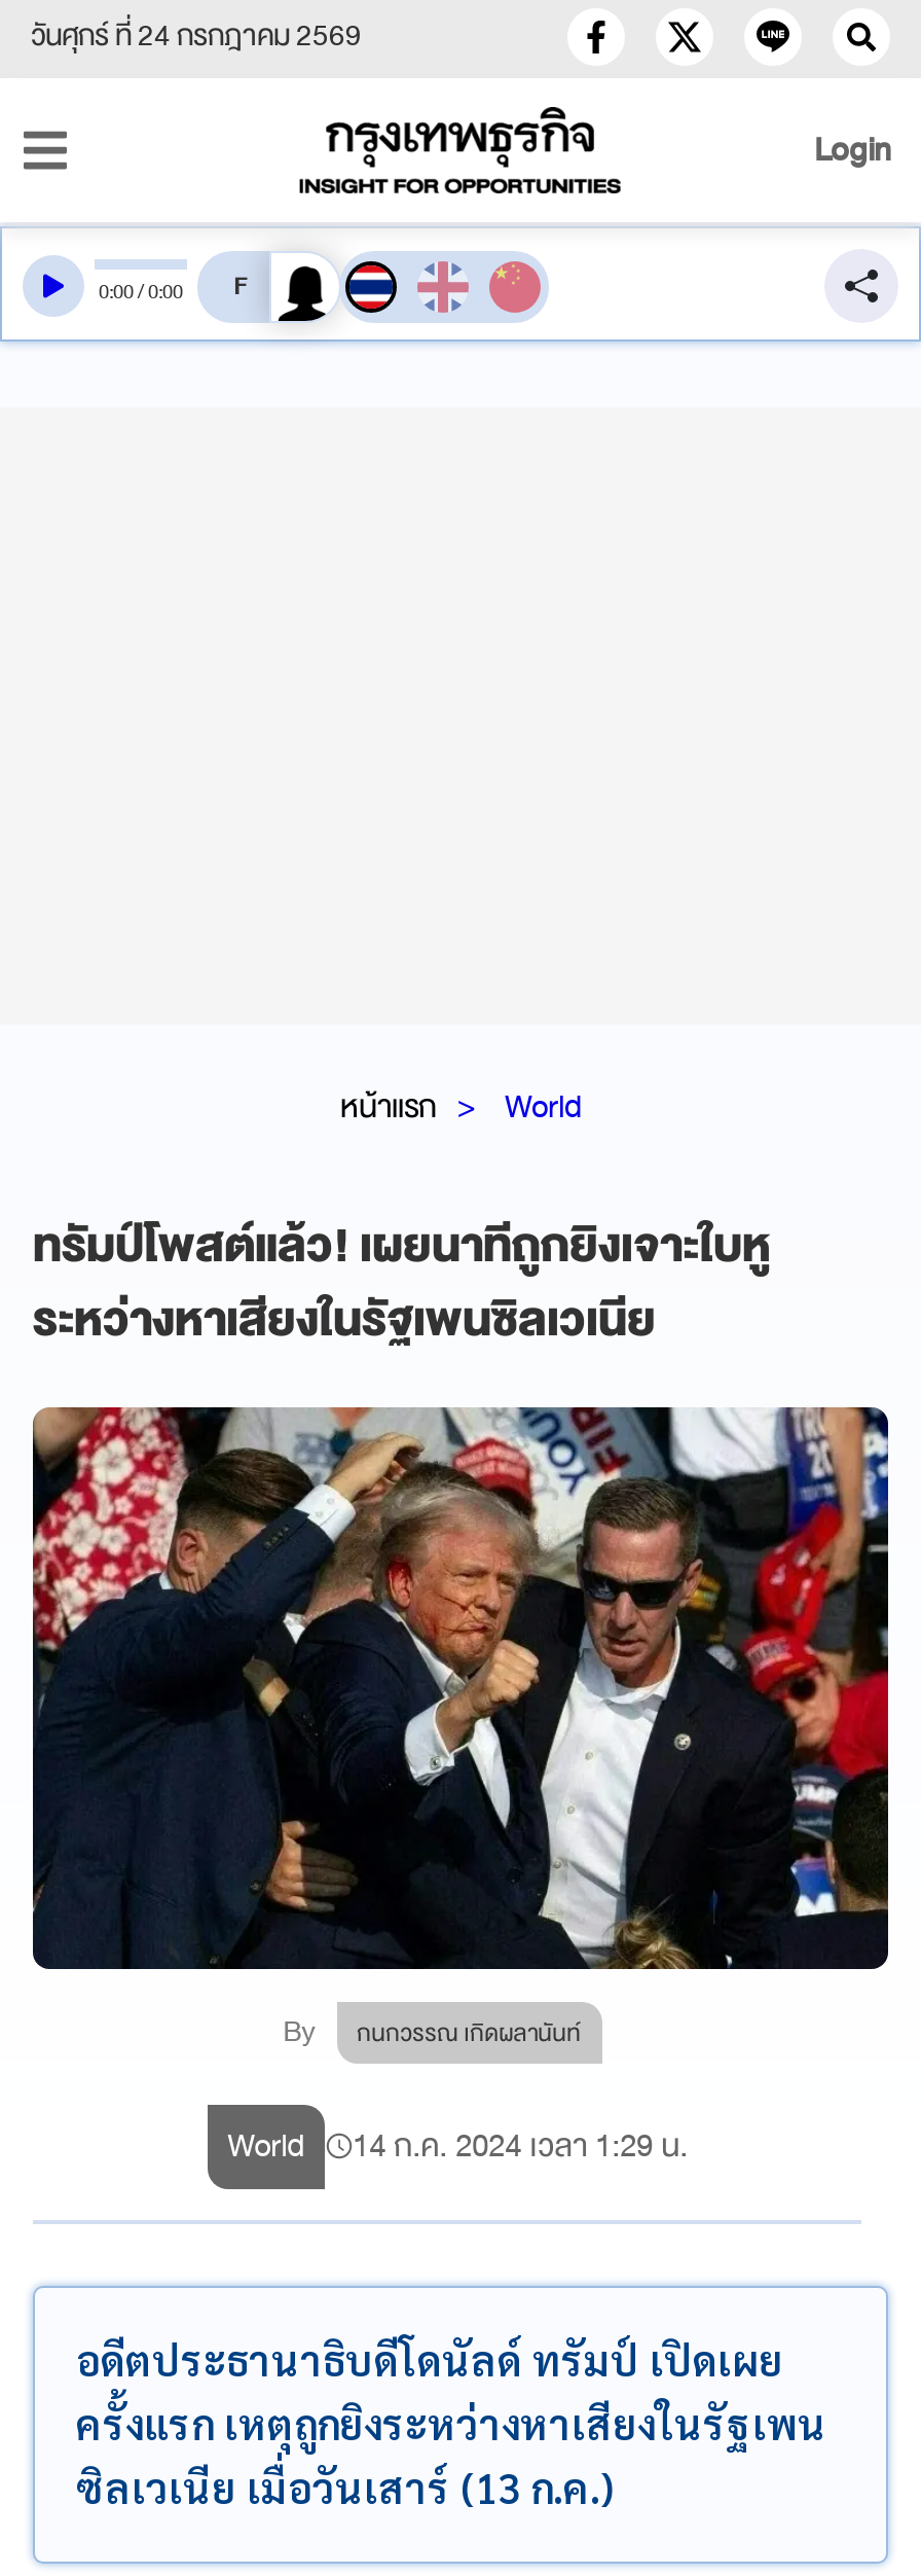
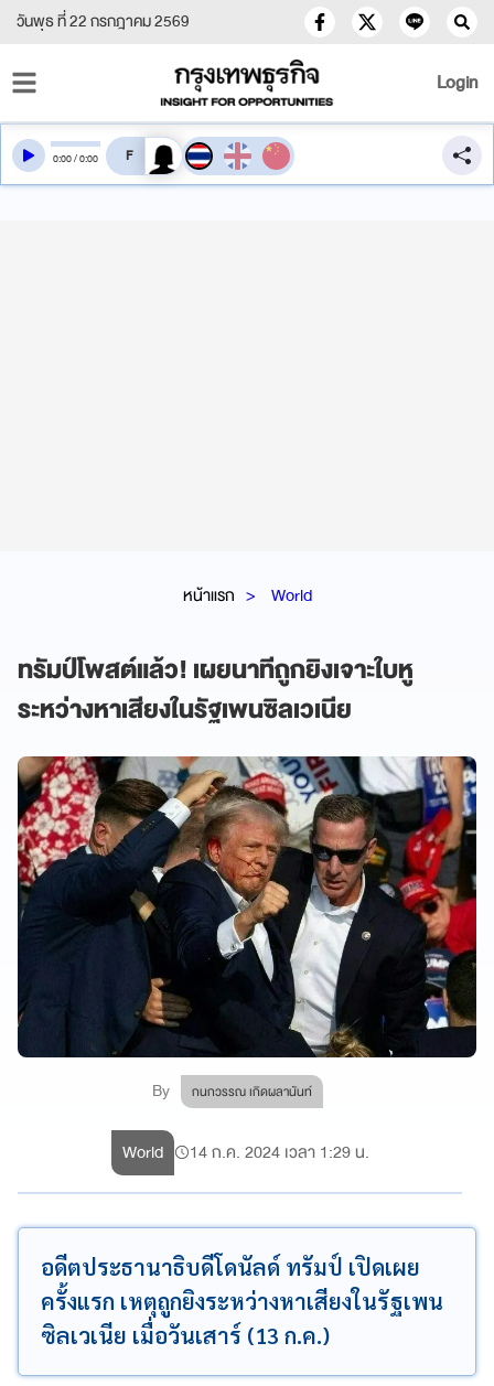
- วันศุกร์ ที่ 24 กรกฎาคม 2569
+ วันพุธ ที่ 22 กรกฎาคม 2569
